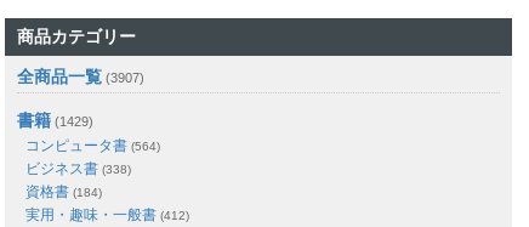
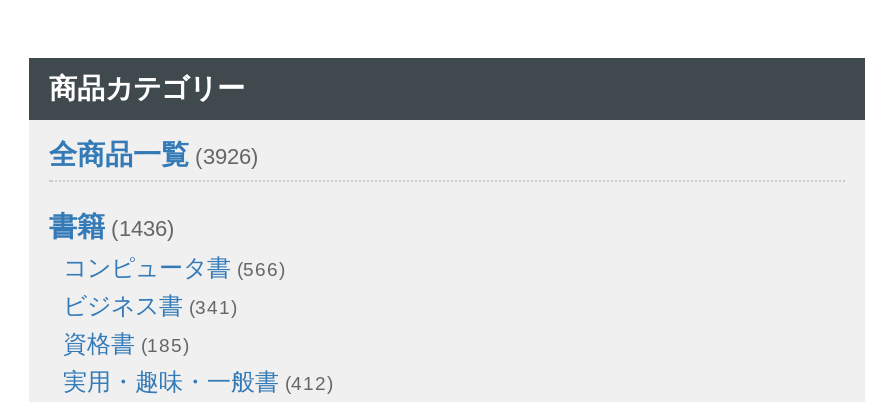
- 全商品一覧(3907)
+ 全商品一覧(3926)

- 書籍(1429)
+ 書籍(1436)

- コンピュータ書(564)
+ コンピュータ書(566)

- ビジネス書(338)
+ ビジネス書(341)

- 資格書(184)
+ 資格書(185)
